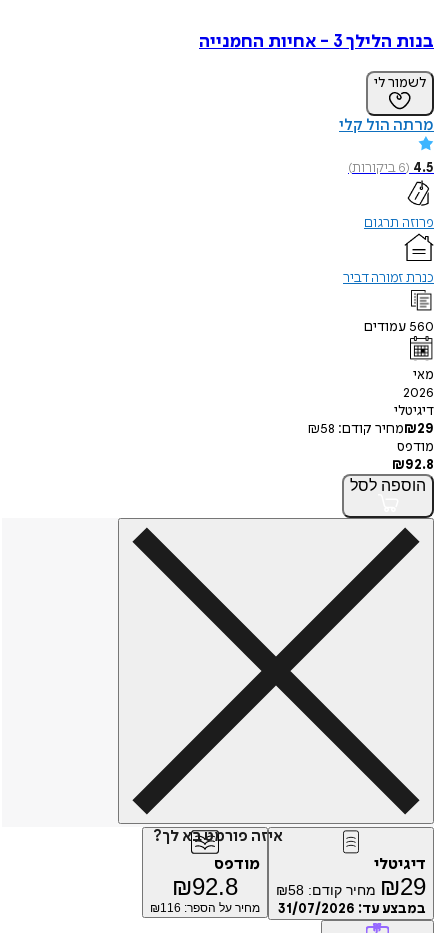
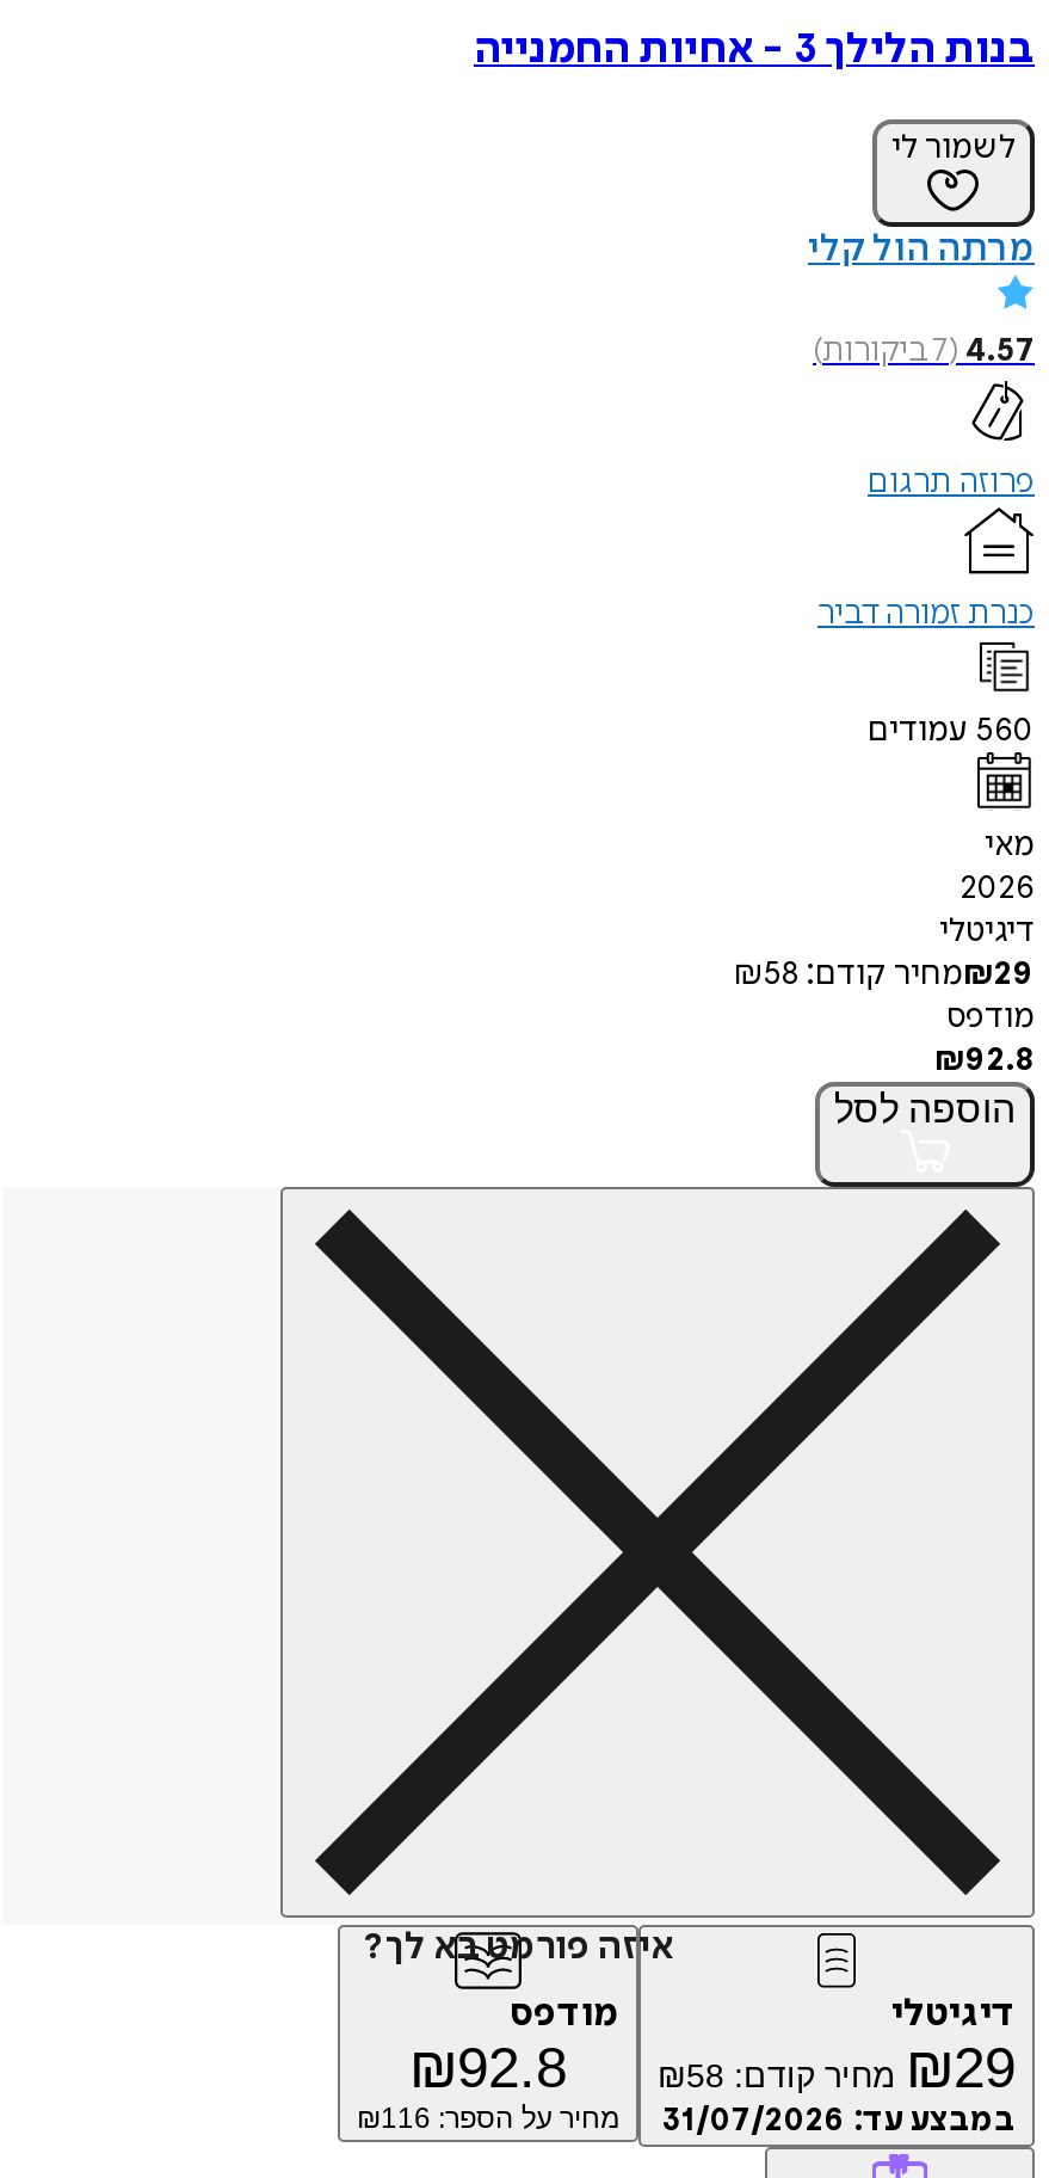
- 6 ביקורות)
+ 7 ביקורות)

- 4.5
+ 4.57
